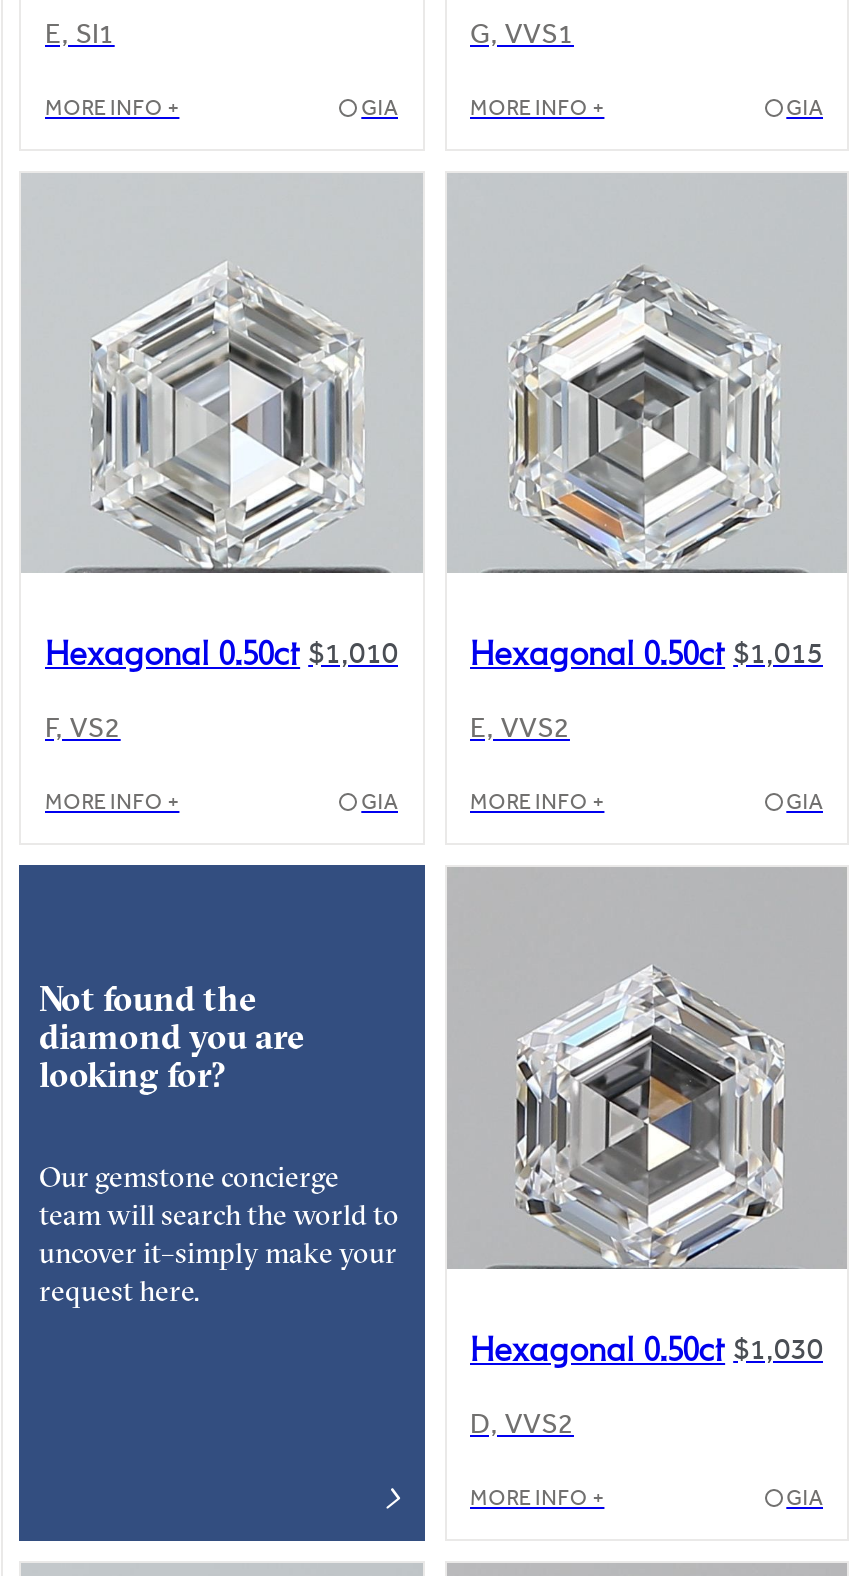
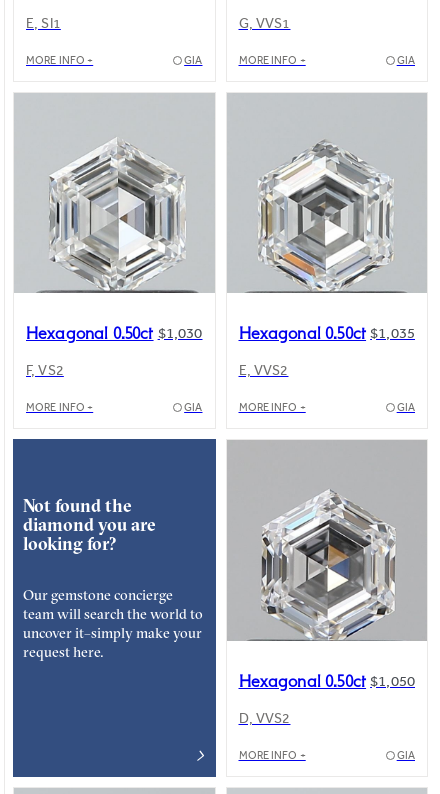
- Hexagonal 0.50ct $1,010
+ Hexagonal 0.50ct $1,030

- Hexagonal 0.50ct $1,015
+ Hexagonal 0.50ct $1,035

- Hexagonal 0.50ct $1,030
+ Hexagonal 0.50ct $1,050
